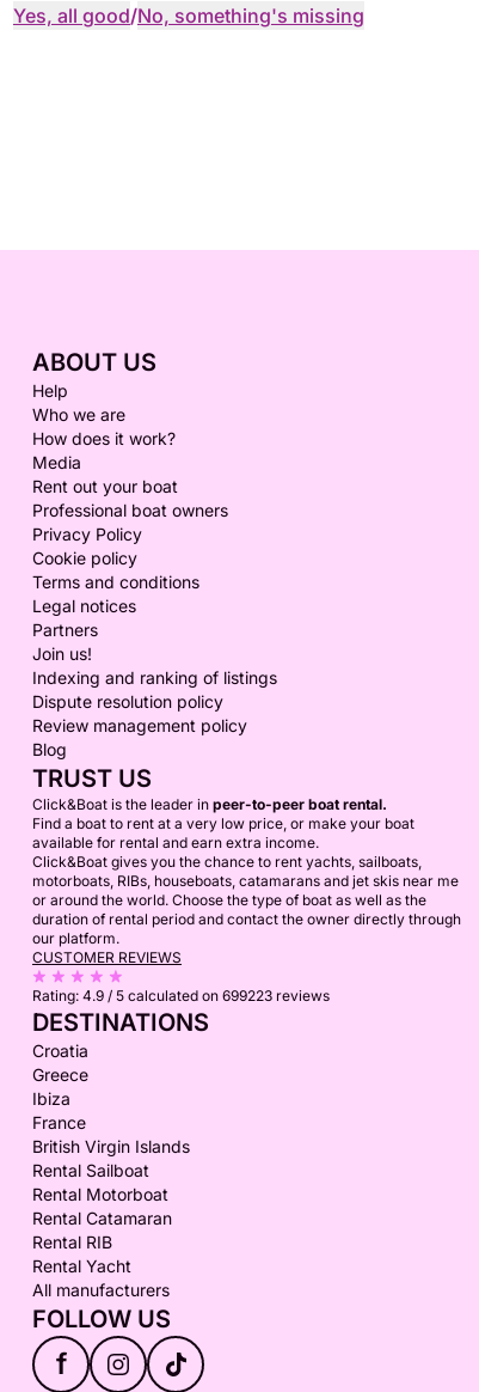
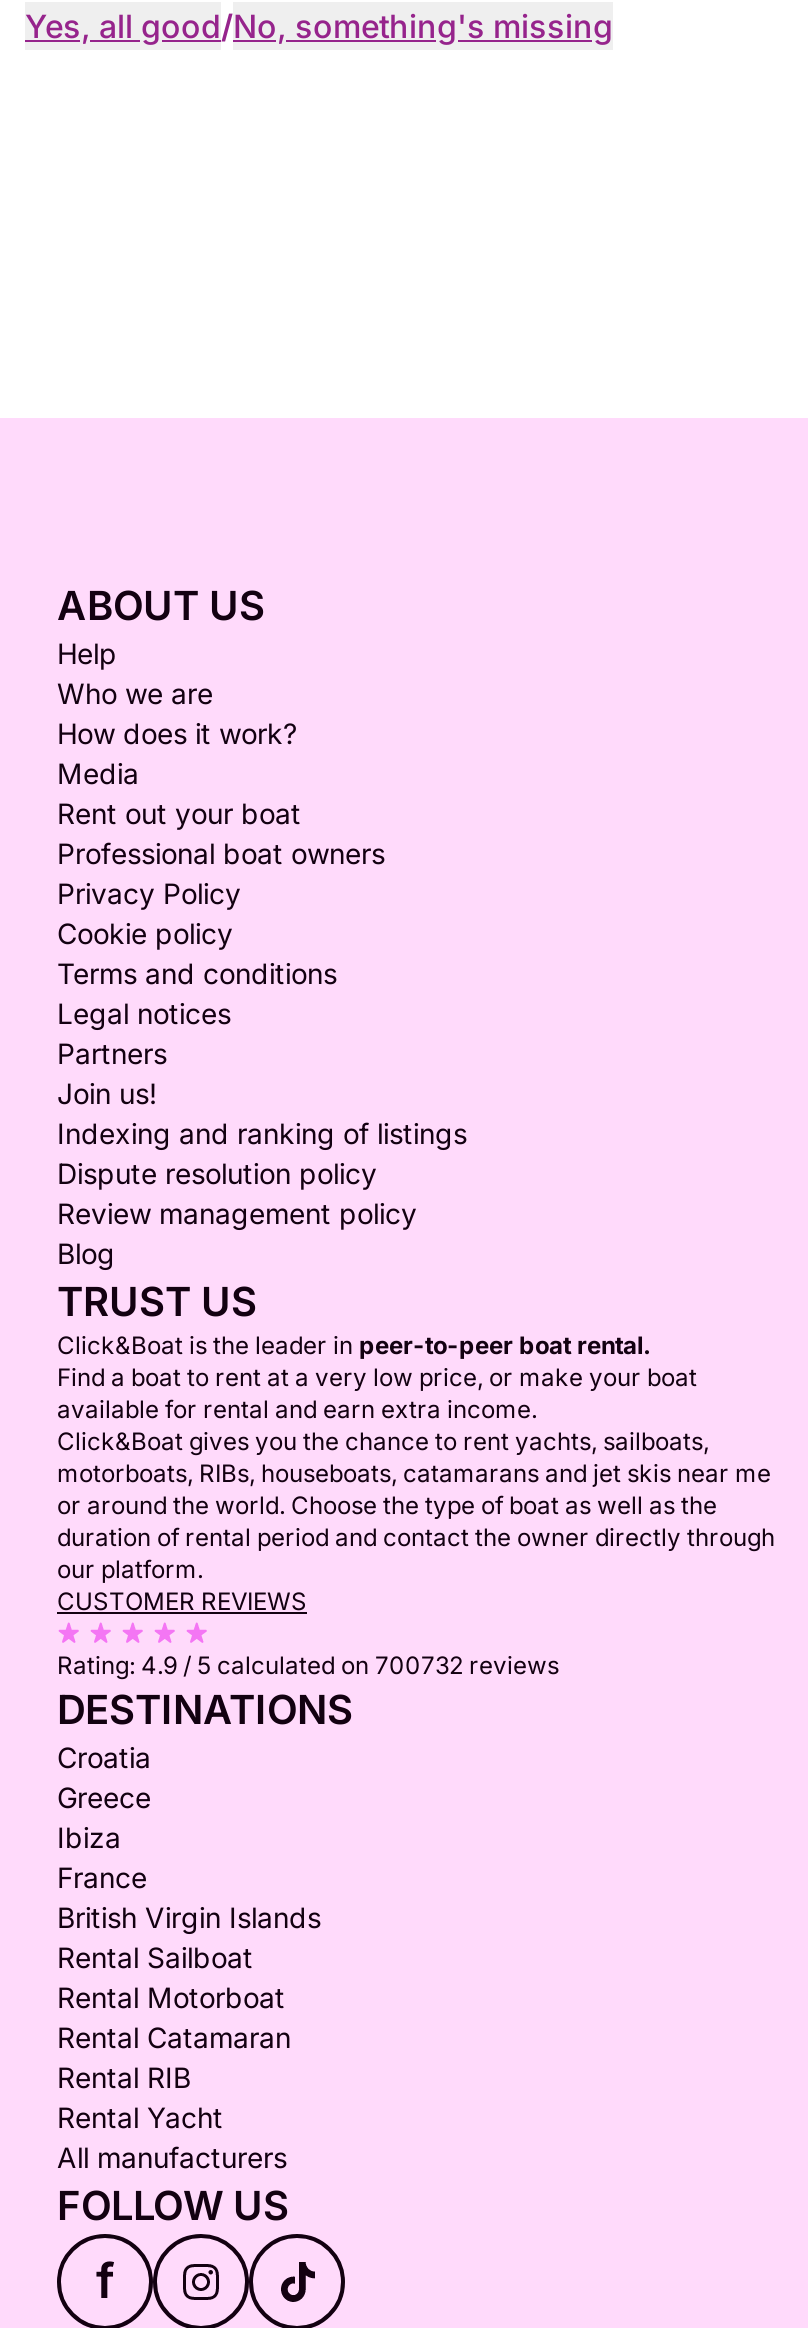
- Rating: 4.9 / 5 calculated on 699223 reviews
+ Rating: 4.9 / 5 calculated on 700732 reviews
